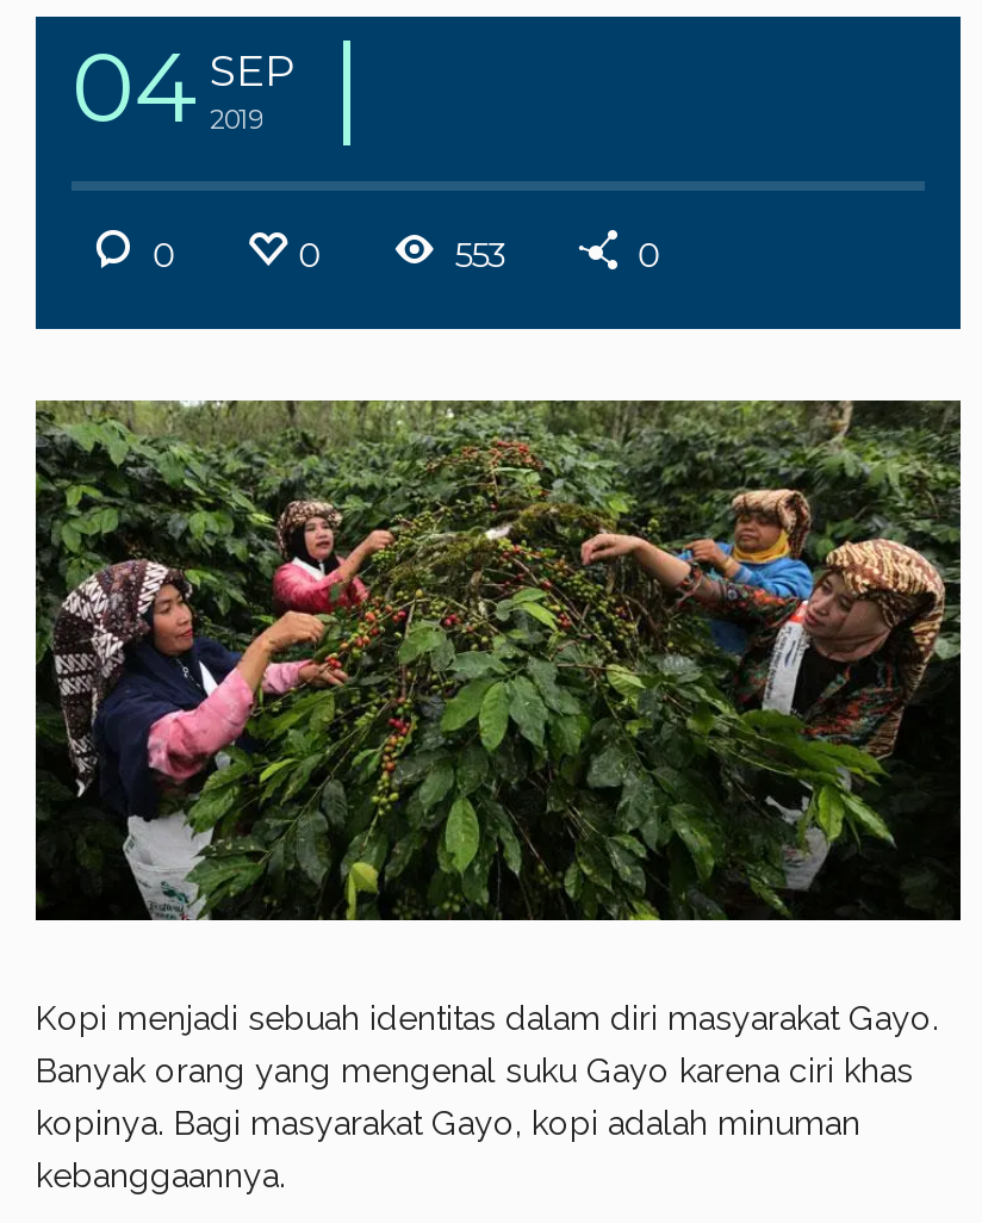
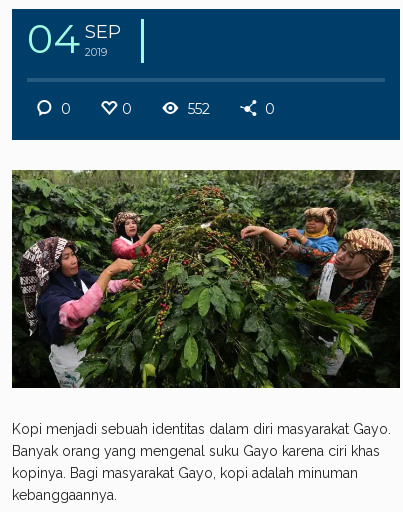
- 553
+ 552
